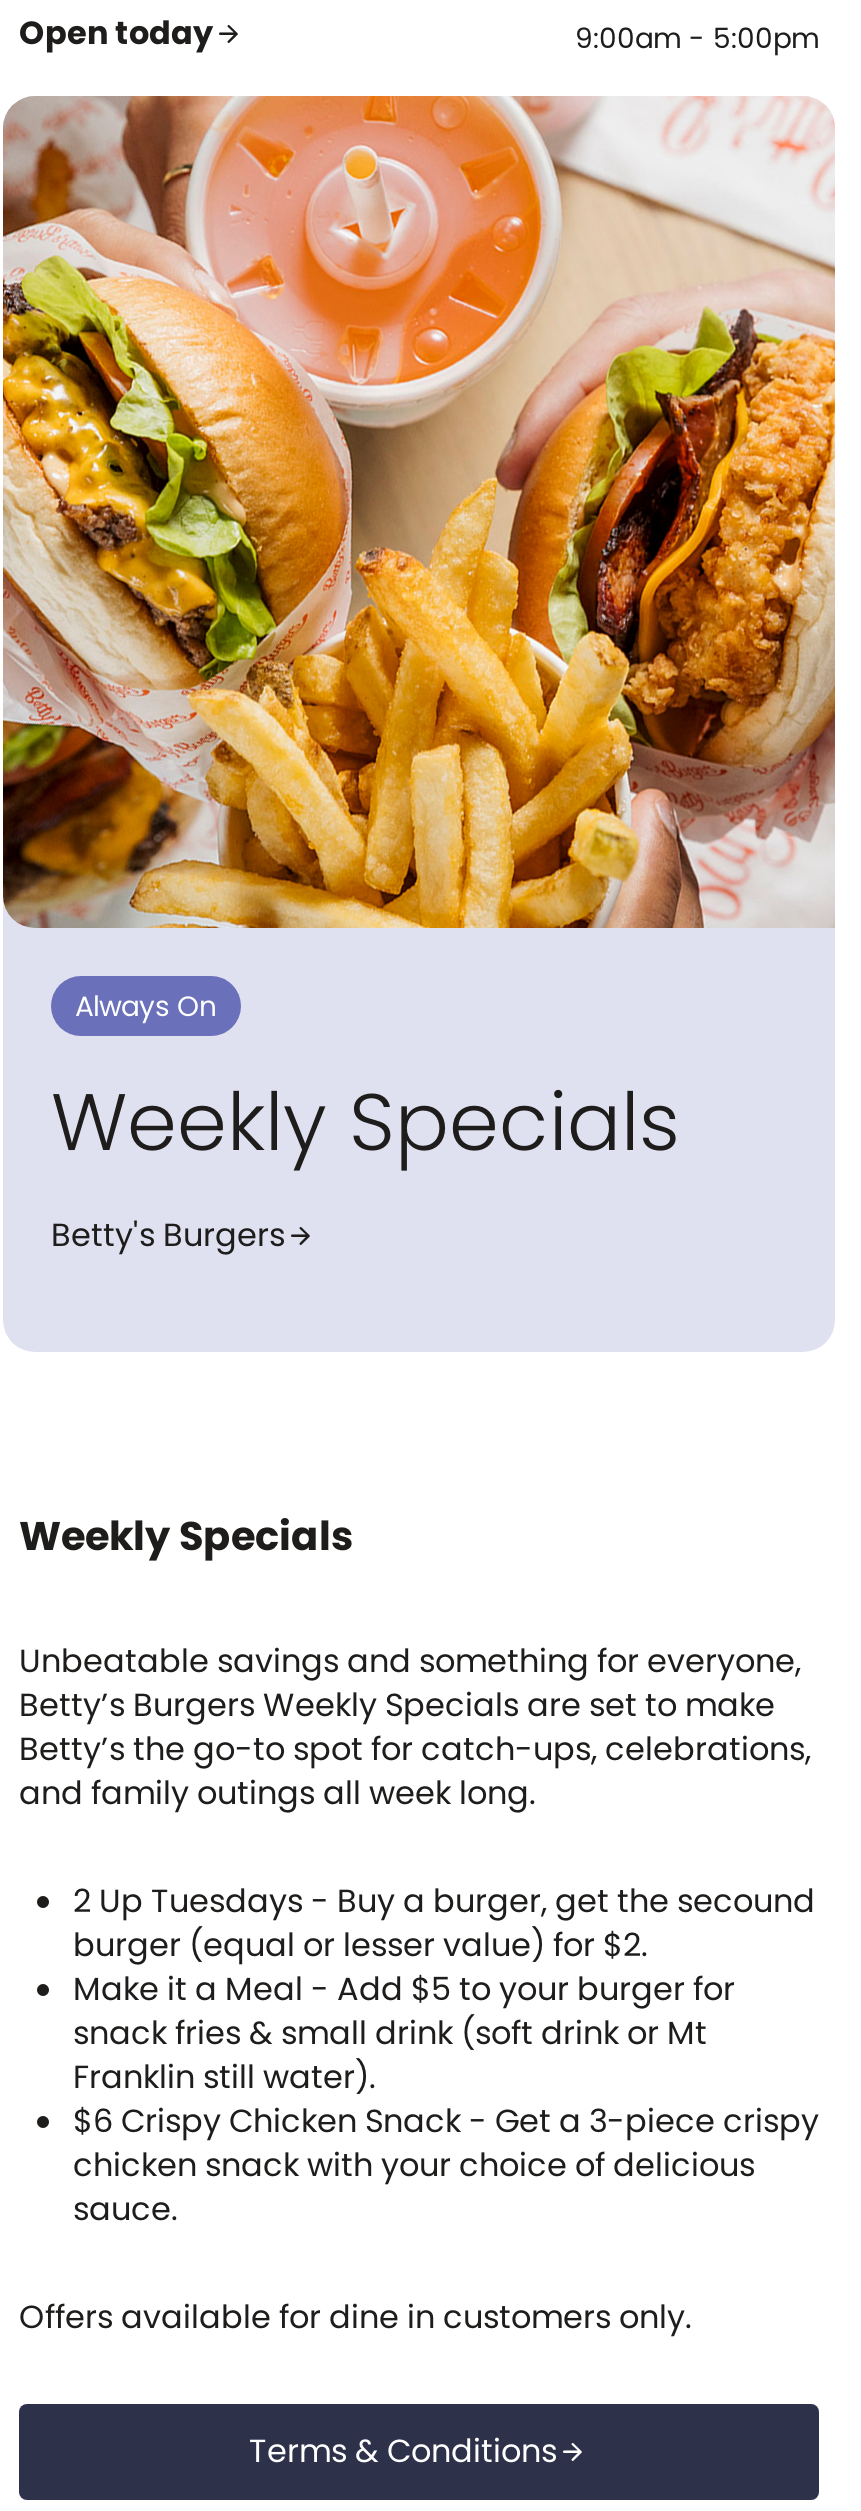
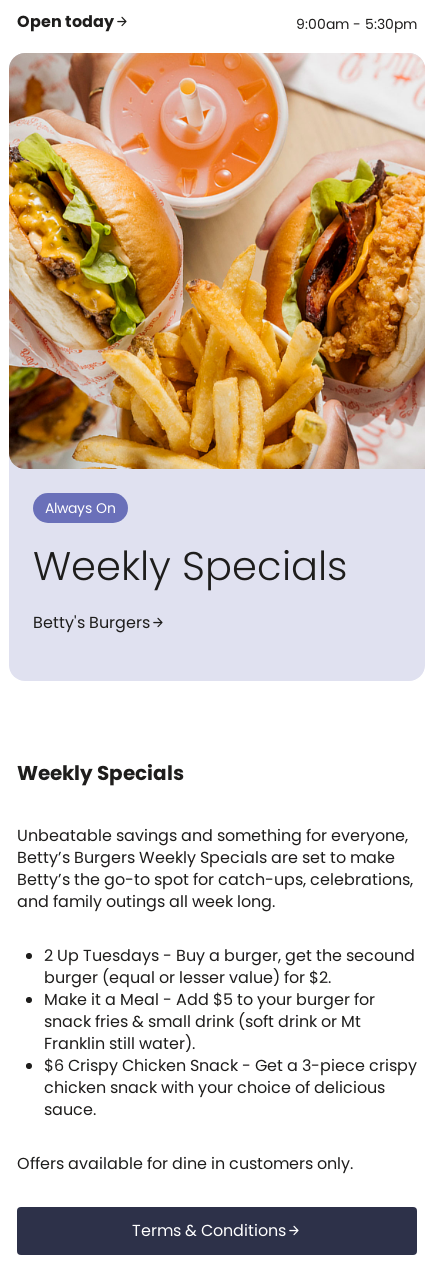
- 9:00am - 5:00pm
+ 9:00am - 5:30pm
